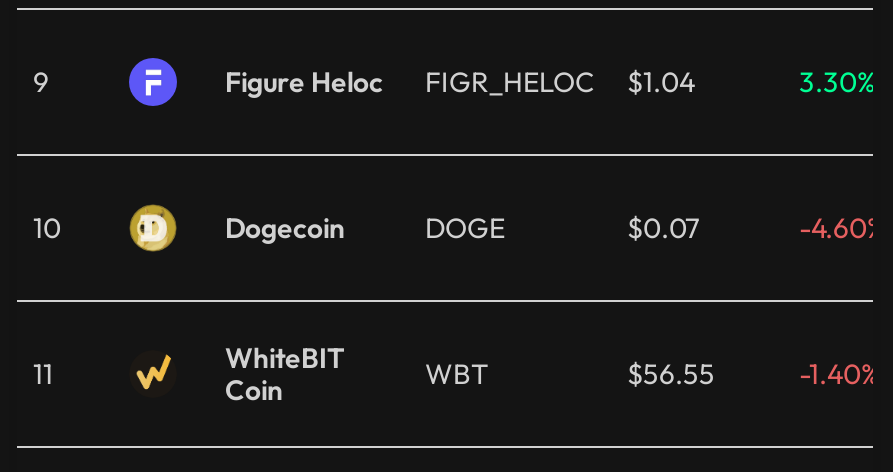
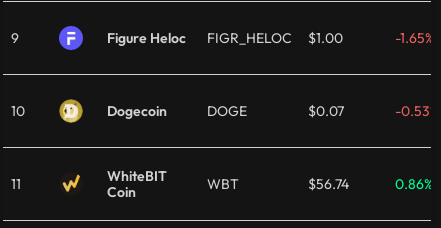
- Figure Heloc FIGR_HELOC $1.04
+ Figure Heloc FIGR_HELOC $1.00

- 3.30%
+ -1.65%

- -4.60%
+ -0.53%

- $56.55
+ $56.74

- -1.40%
+ 0.86%
